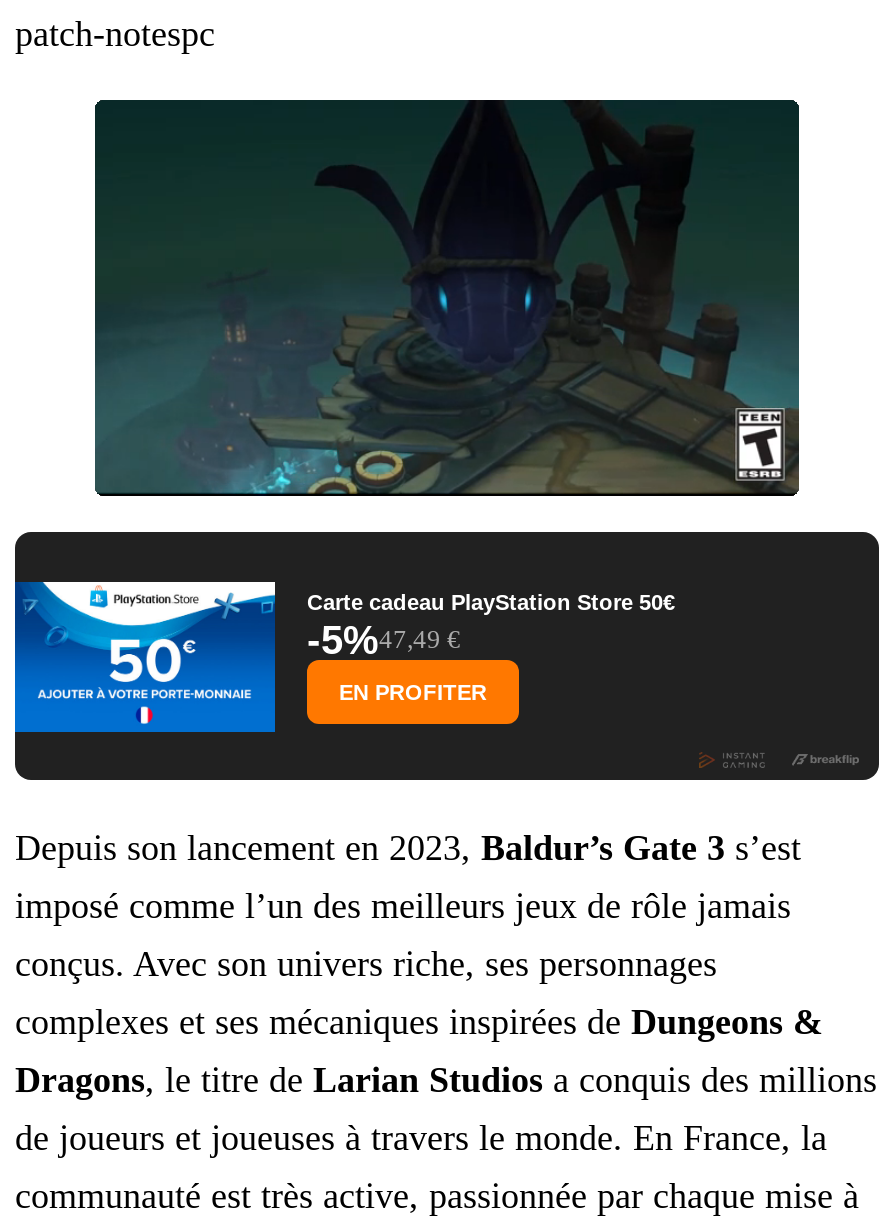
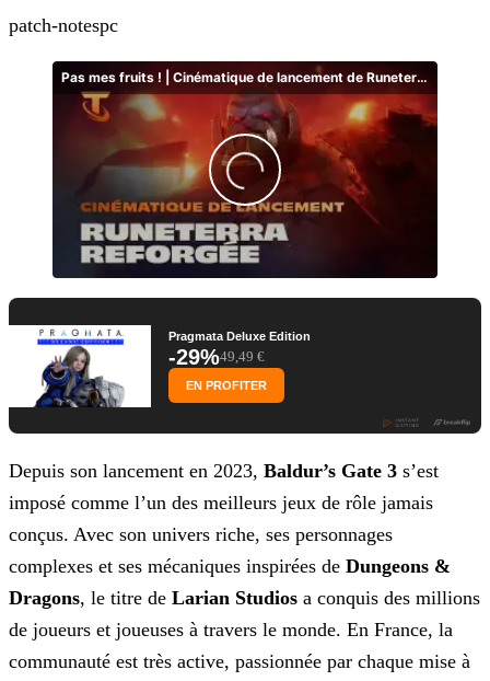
- [image]
+ [image]

- [image]
- Carte cadeau PlayStation Store 50€
- -5%47,49 €
+ [image]
+ Pragmata Deluxe Edition
+ -29%49,49 €
